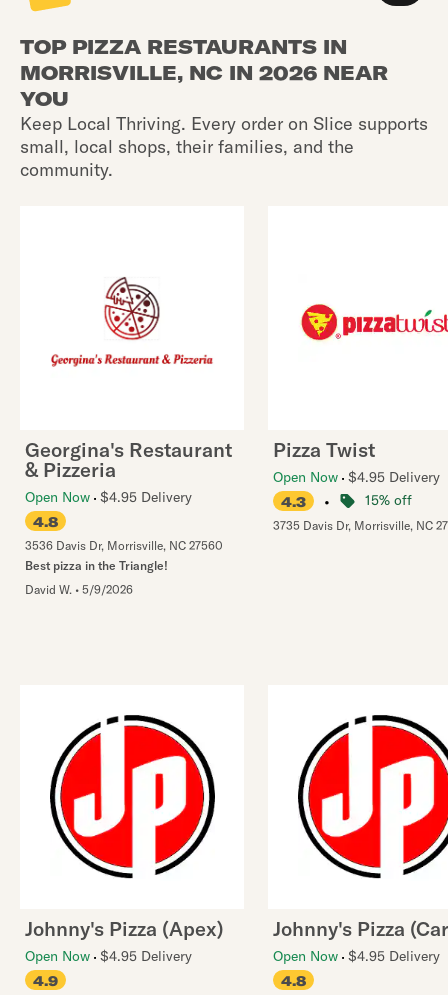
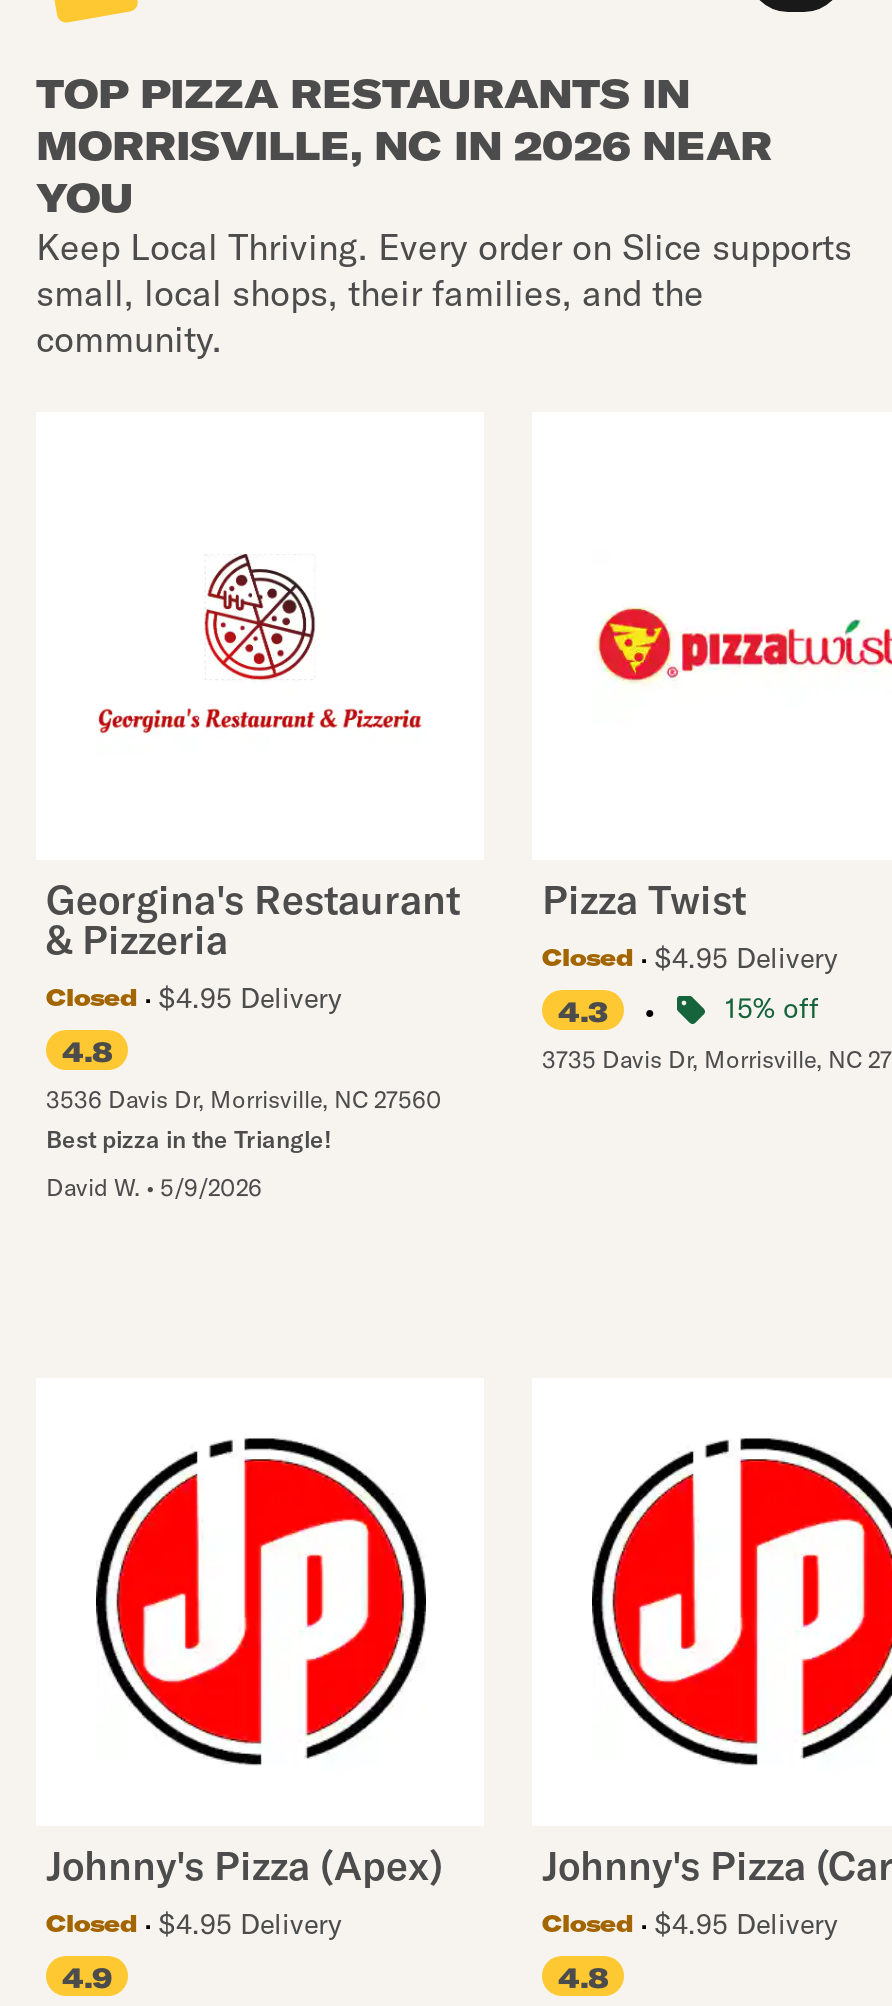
- Open Now $4.95 Delivery
+ Closed
+ $4.95 Delivery

- Open Now $4.95 Delivery
+ Closed
+ $4.95 Delivery

- Open Now $4.95 Delivery
+ Closed
+ $4.95 Delivery

- Open Now $4.95 Delivery
+ Closed
+ $4.95 Delivery
